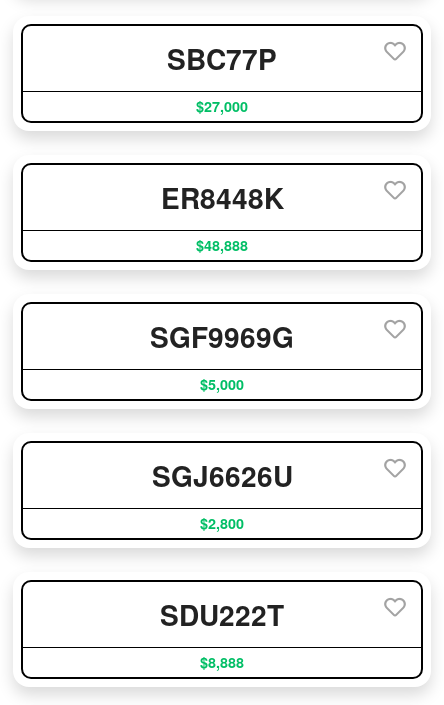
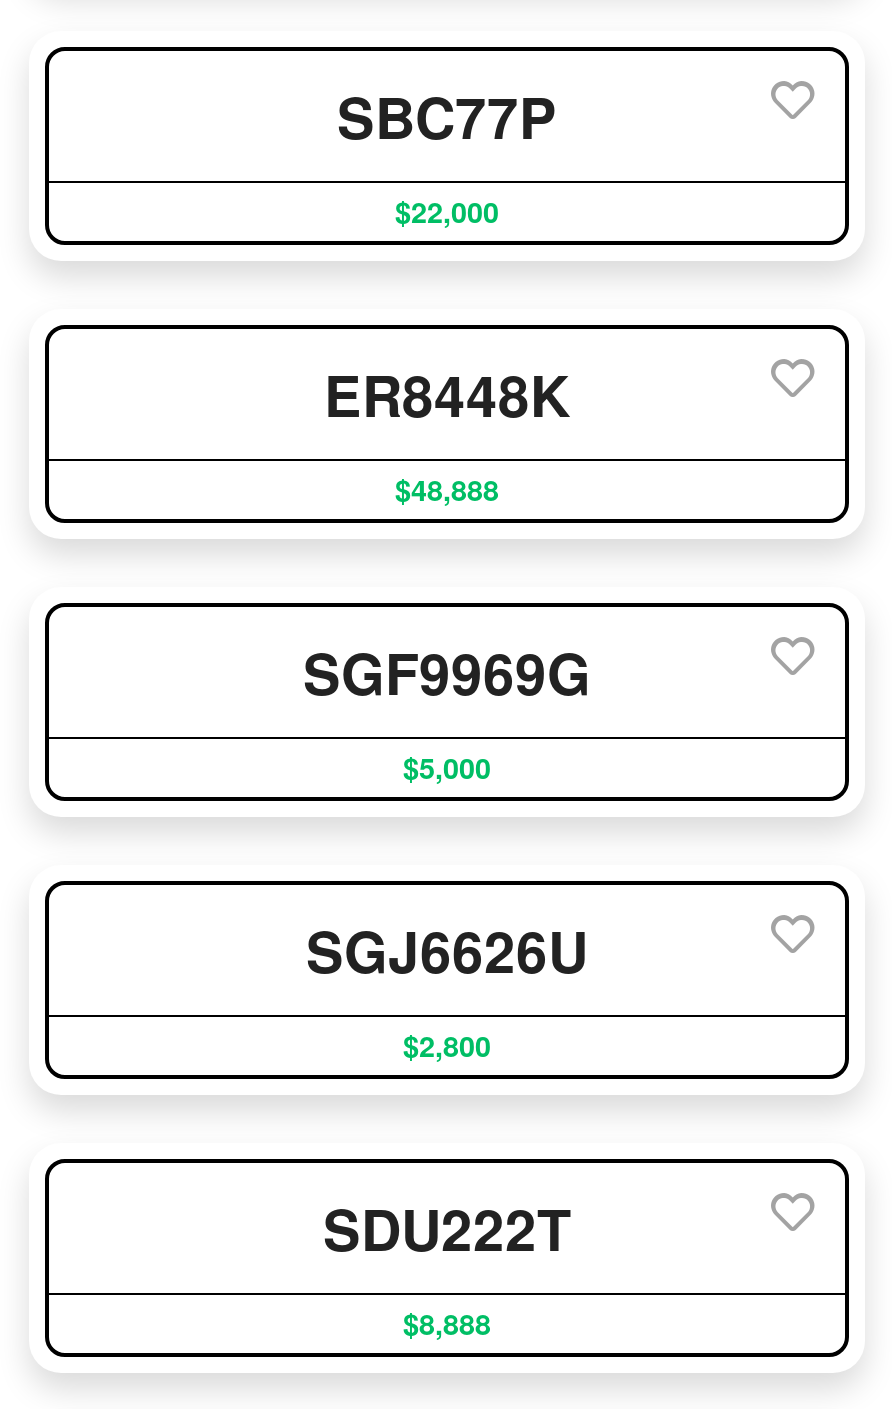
- $27,000
+ $22,000
